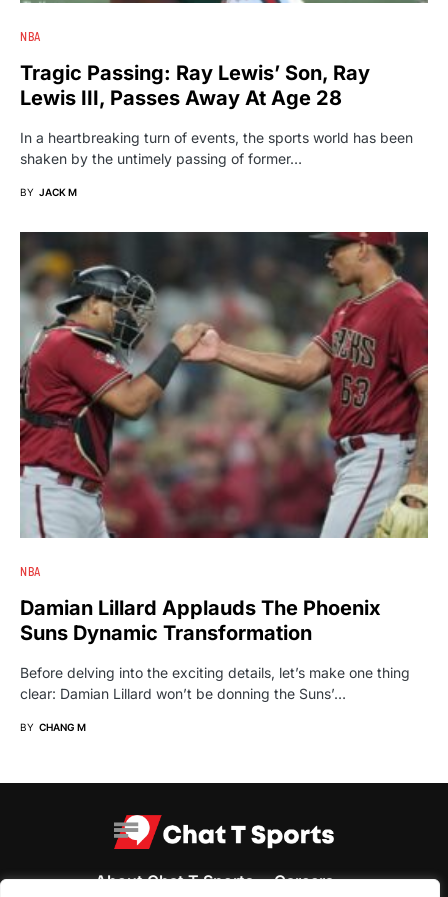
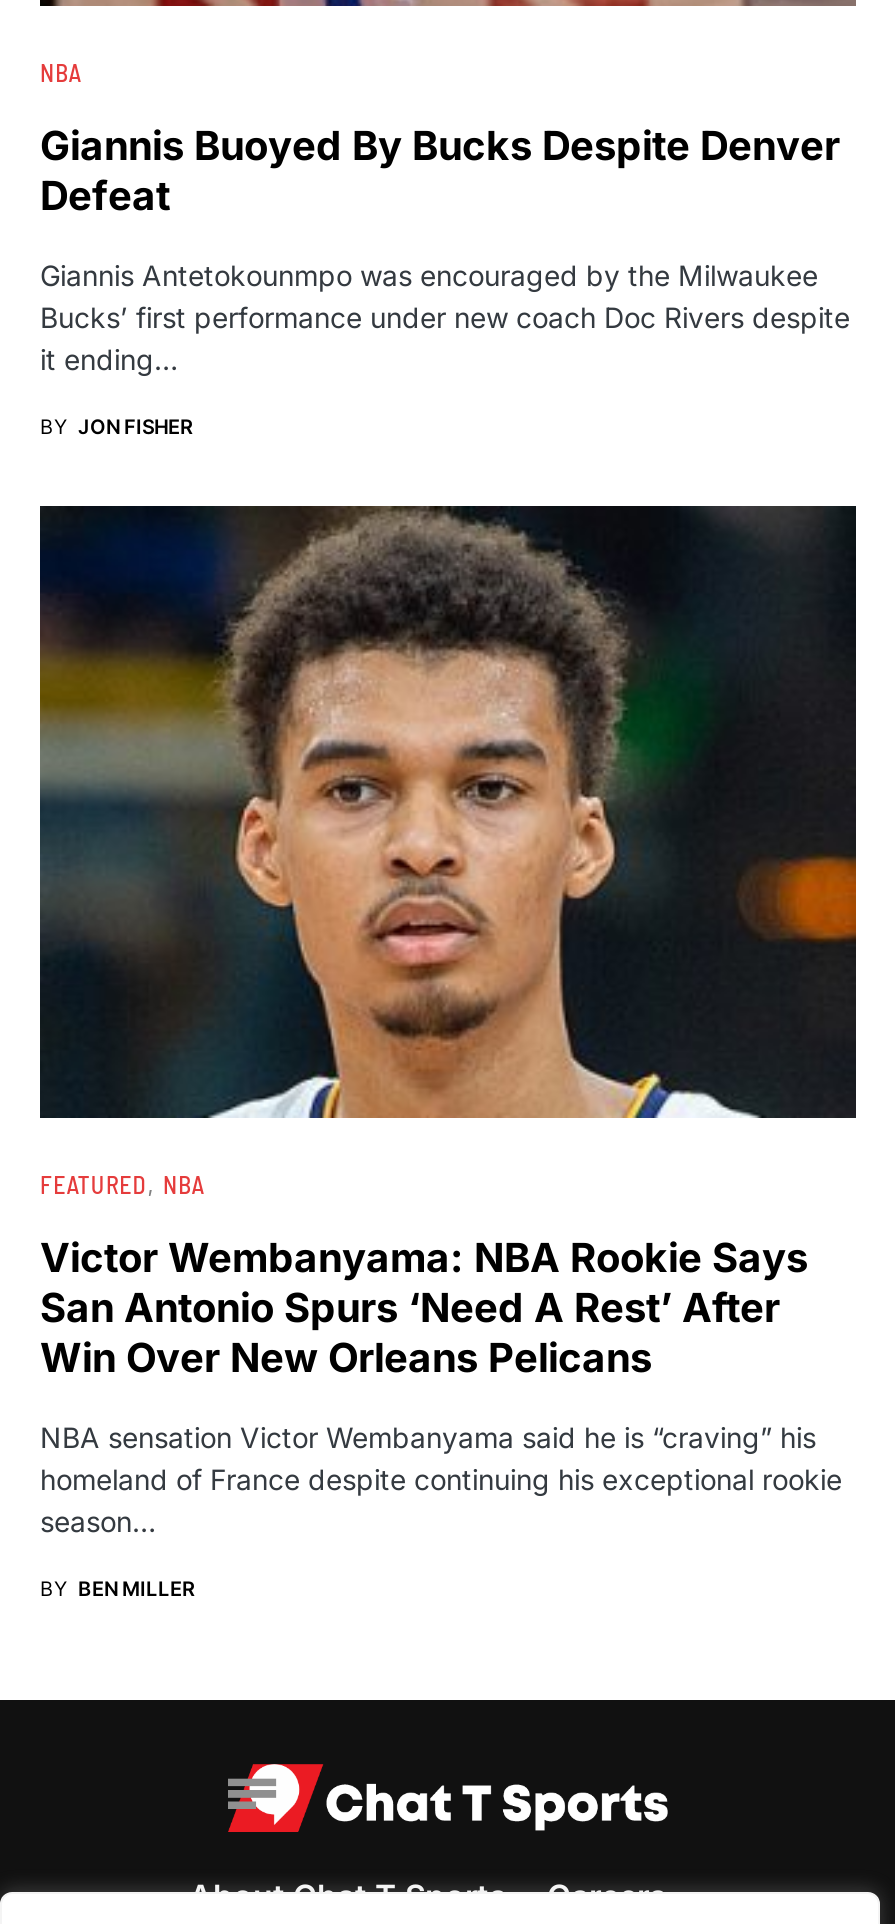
- Tragic Passing: Ray Lewis’ Son, Ray
- Lewis III, Passes Away At Age 28
+ Giannis Buoyed By Bucks Despite Denver
+ Defeat

- In a heartbreaking turn of events, the sports world has been
- shaken by the untimely passing of former…
+ Giannis Antetokounmpo was encouraged by the Milwaukee
+ Bucks’ first performance under new coach Doc Rivers despite
+ it ending…

- BY JACK M
+ BY JON FISHER

- [image]
- NBA
+ [image]
+ FEATURED NBA

- Damian Lillard Applauds The Phoenix
- Suns Dynamic Transformation
+ Victor Wembanyama: NBA Rookie Says
+ San Antonio Spurs ‘need A Rest’ After
+ Win Over New Orleans Pelicans

- Before delving into the exciting details, let’s make one thing
- clear: Damian Lillard won’t be donning the Suns’…
+ NBA sensation Victor Wembanyama said he is “craving” his
+ homeland of France despite continuing his exceptional rookie
+ season…

- BY CHANG M
+ BY BEN MILLER
